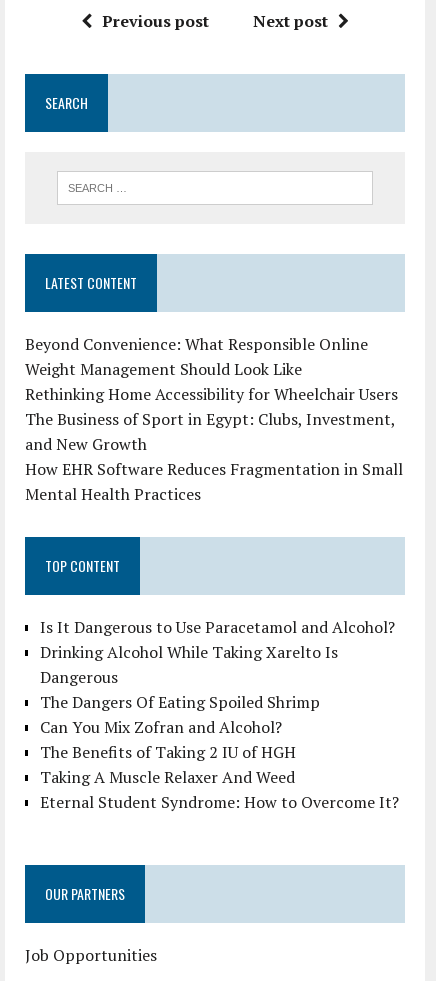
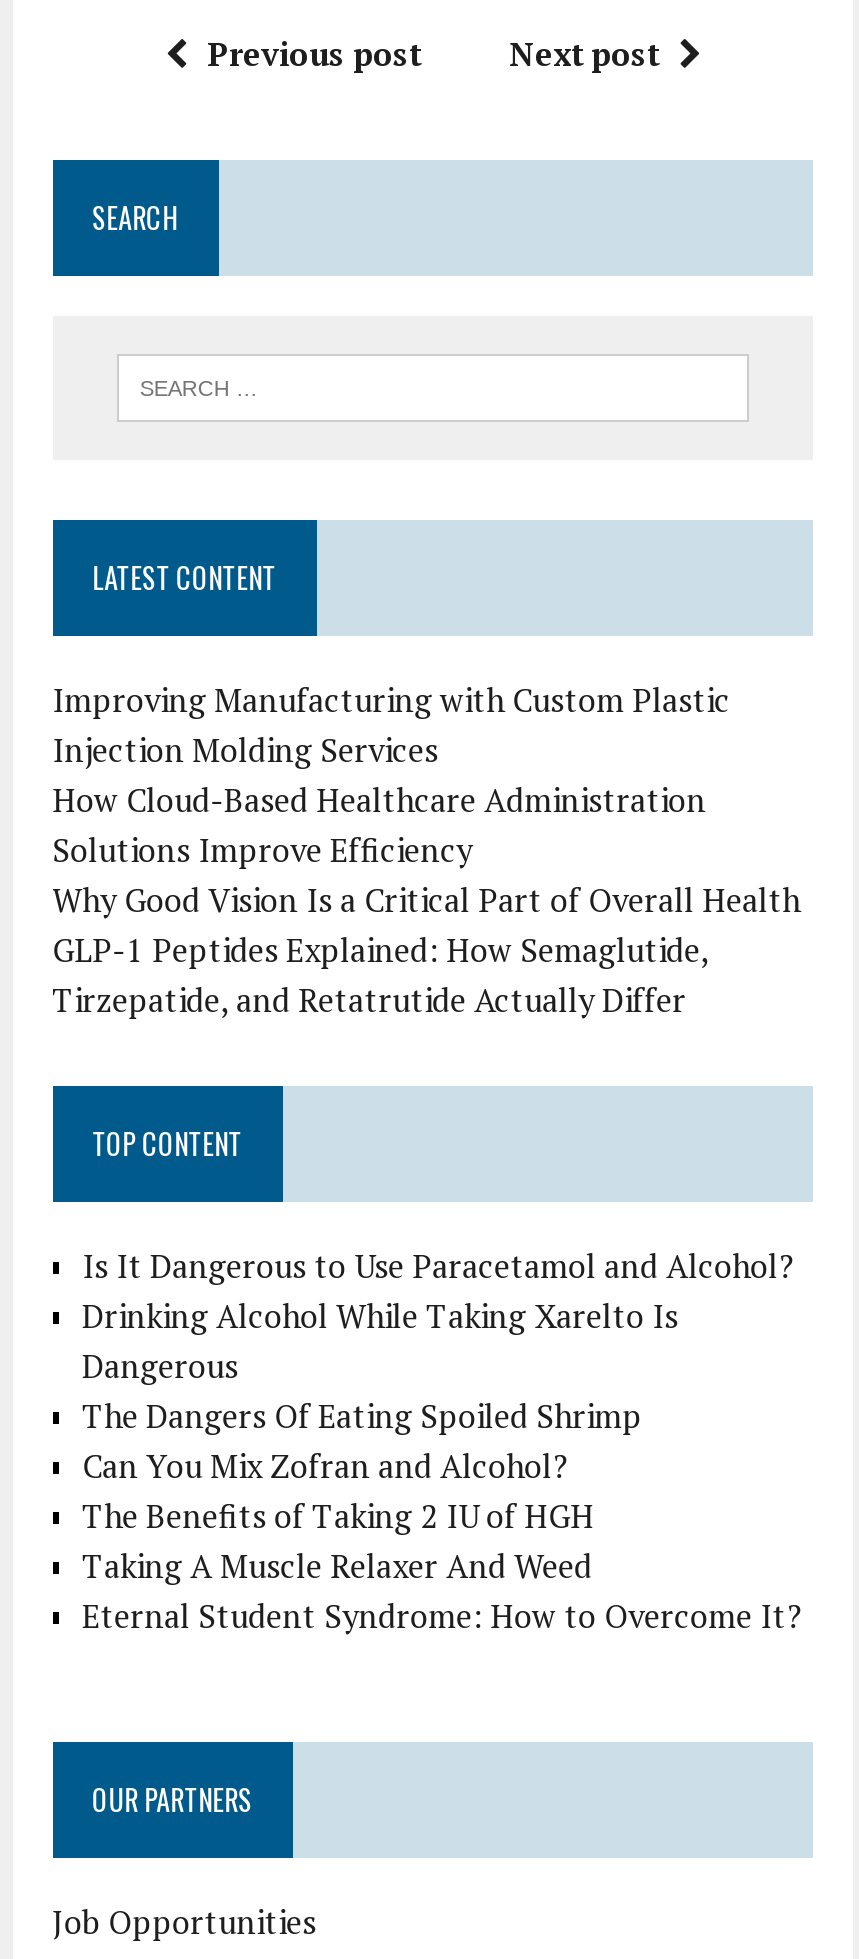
- Beyond Convenience: What Responsible Online
- Weight Management Should Look Like
- Rethinking Home Accessibility for Wheelchair Users
- The Business of Sport in Egypt: Clubs, Investment,
- and New Growth
- How EHR Software Reduces Fragmentation in Small
- Mental Health Practices
+ Improving Manufacturing with Custom Plastic
+ Injection Molding Services
+ How Cloud-Based Healthcare Administration
+ Solutions Improve Efficiency
+ Why Good Vision Is a Critical Part of Overall Health
+ GLP-1 Peptides Explained: How Semaglutide,
+ Tirzepatide, and Retatrutide Actually Differ
